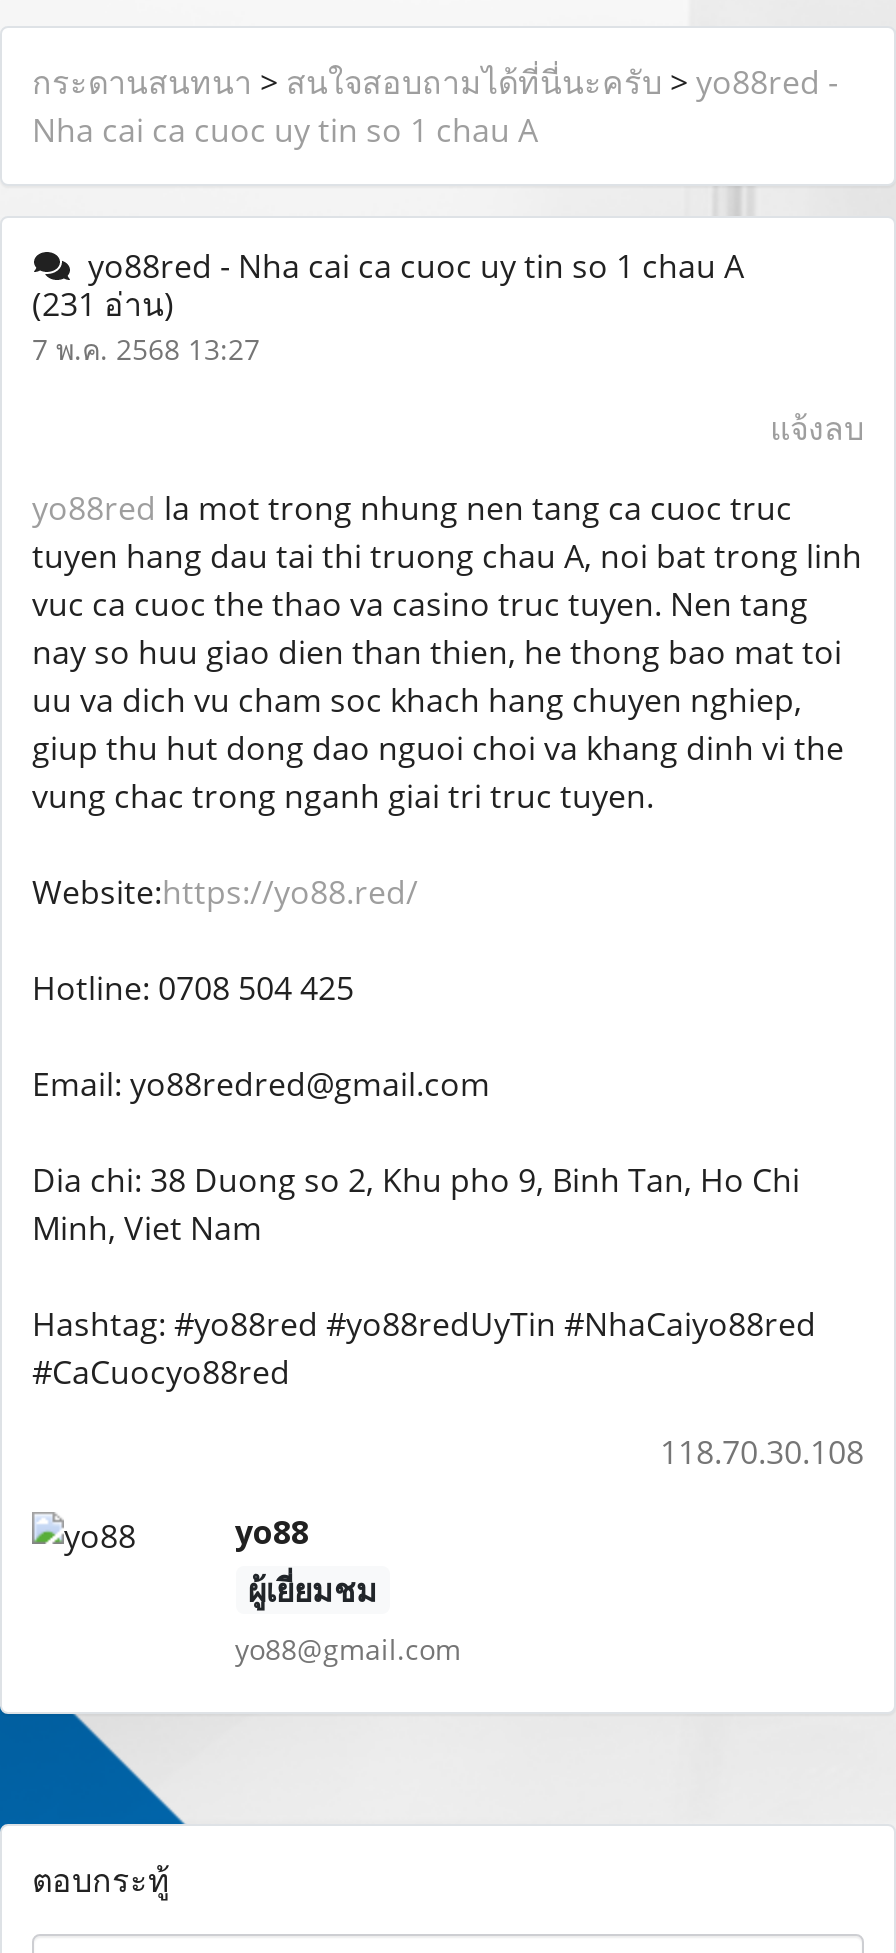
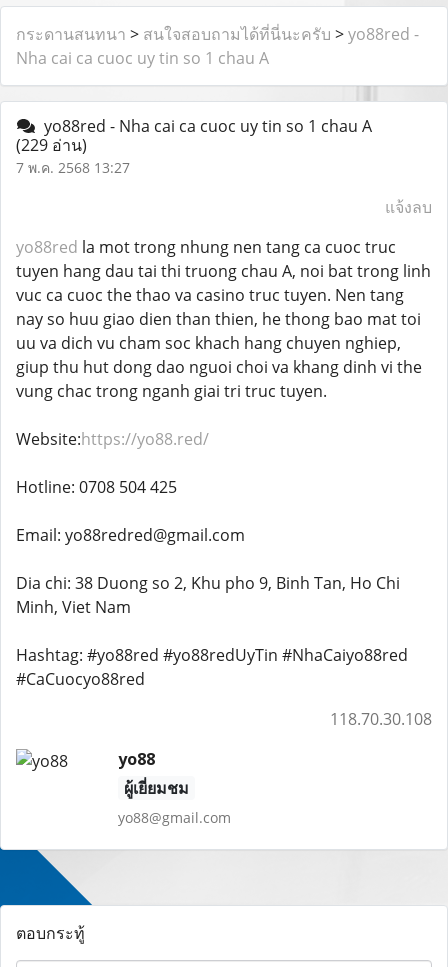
- (231 อ่าน)
+ (229 อ่าน)
